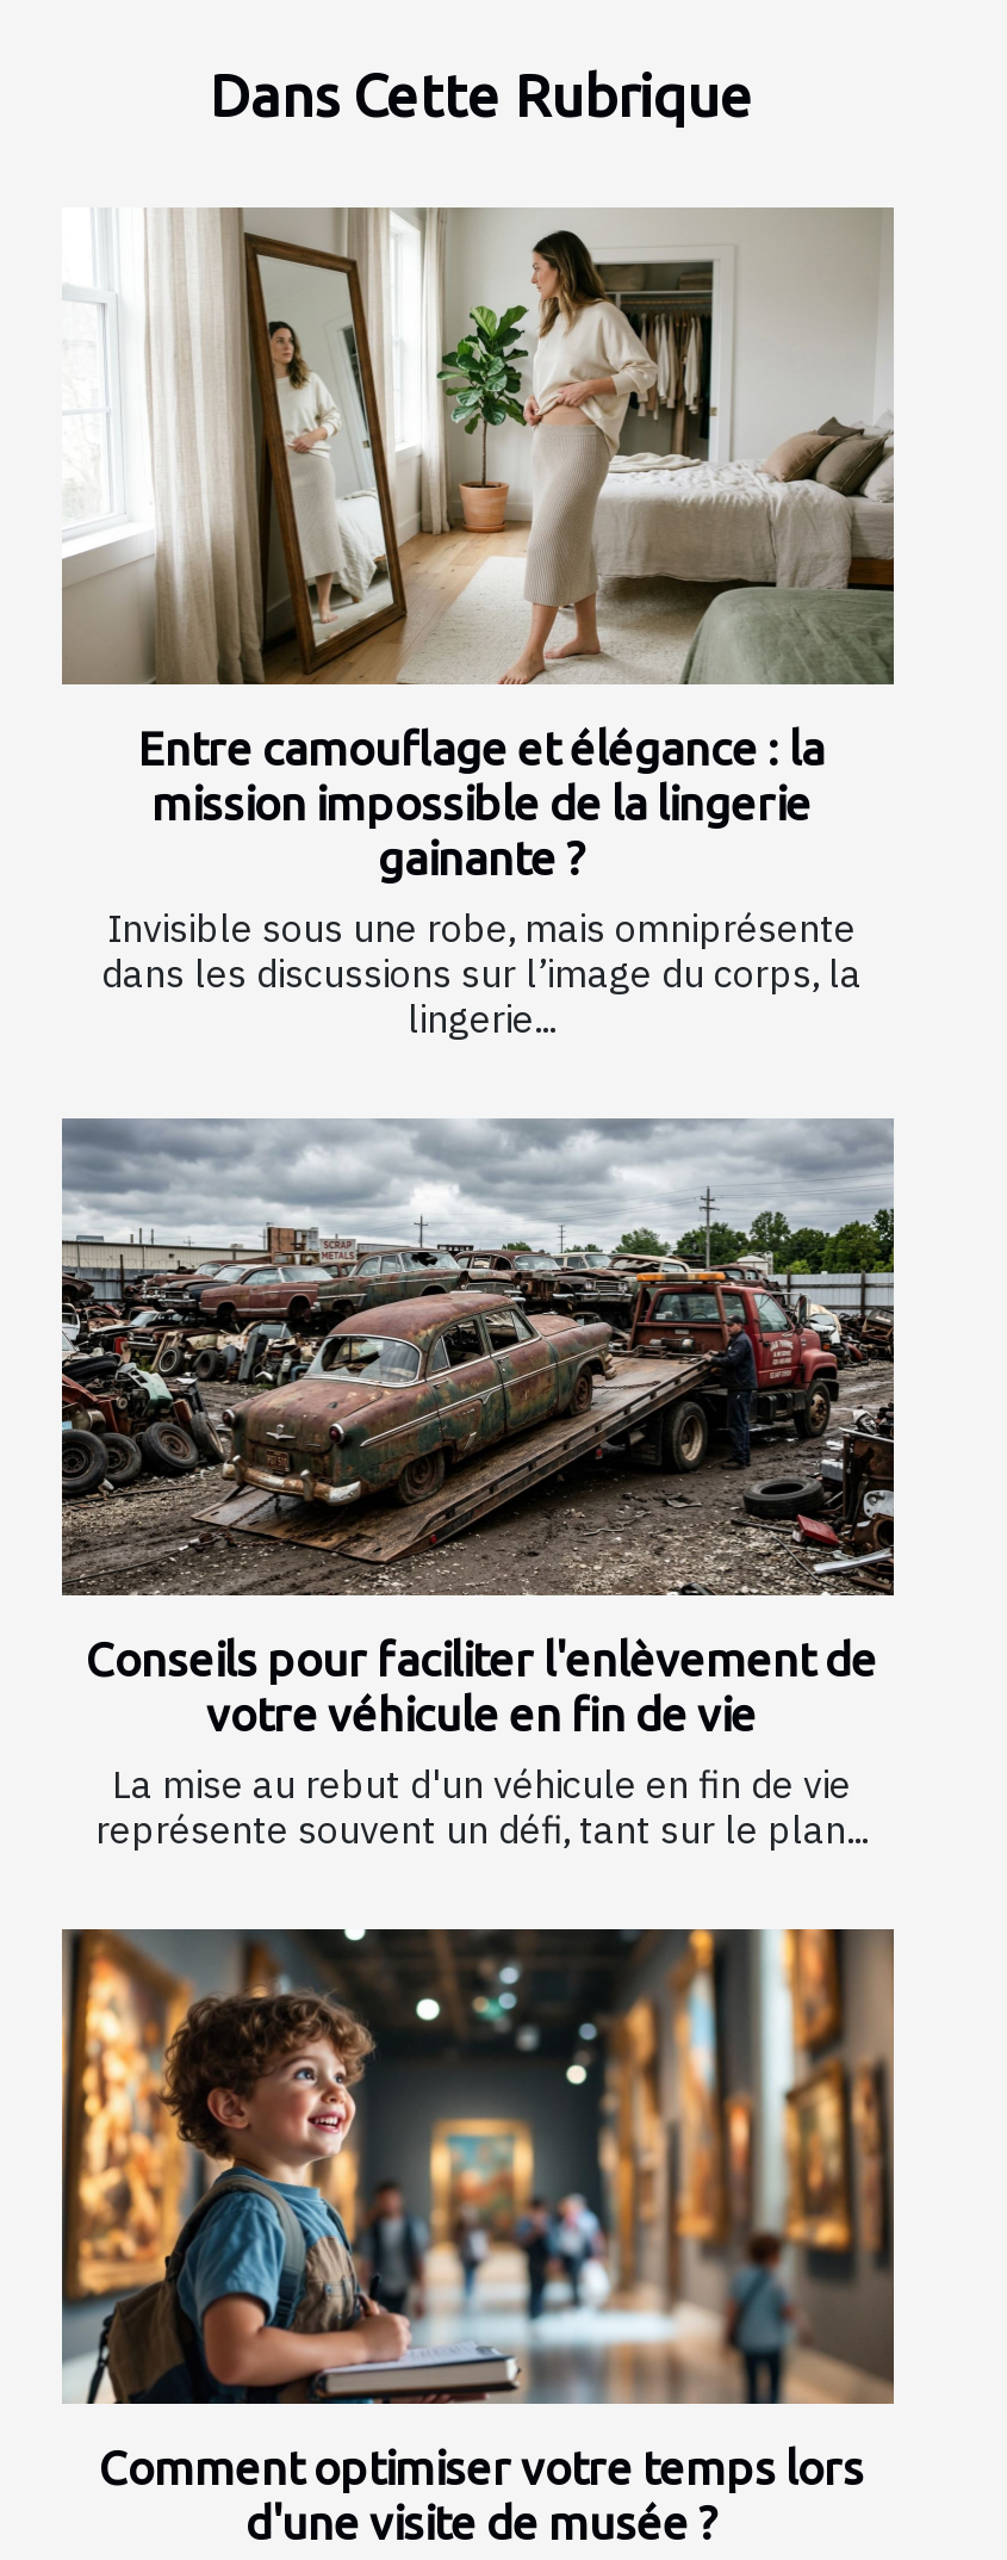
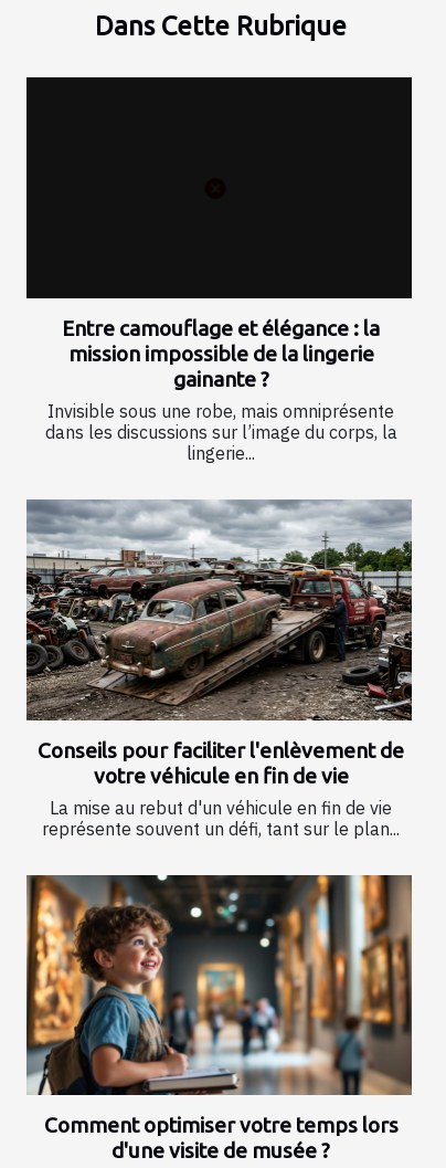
- [image]
